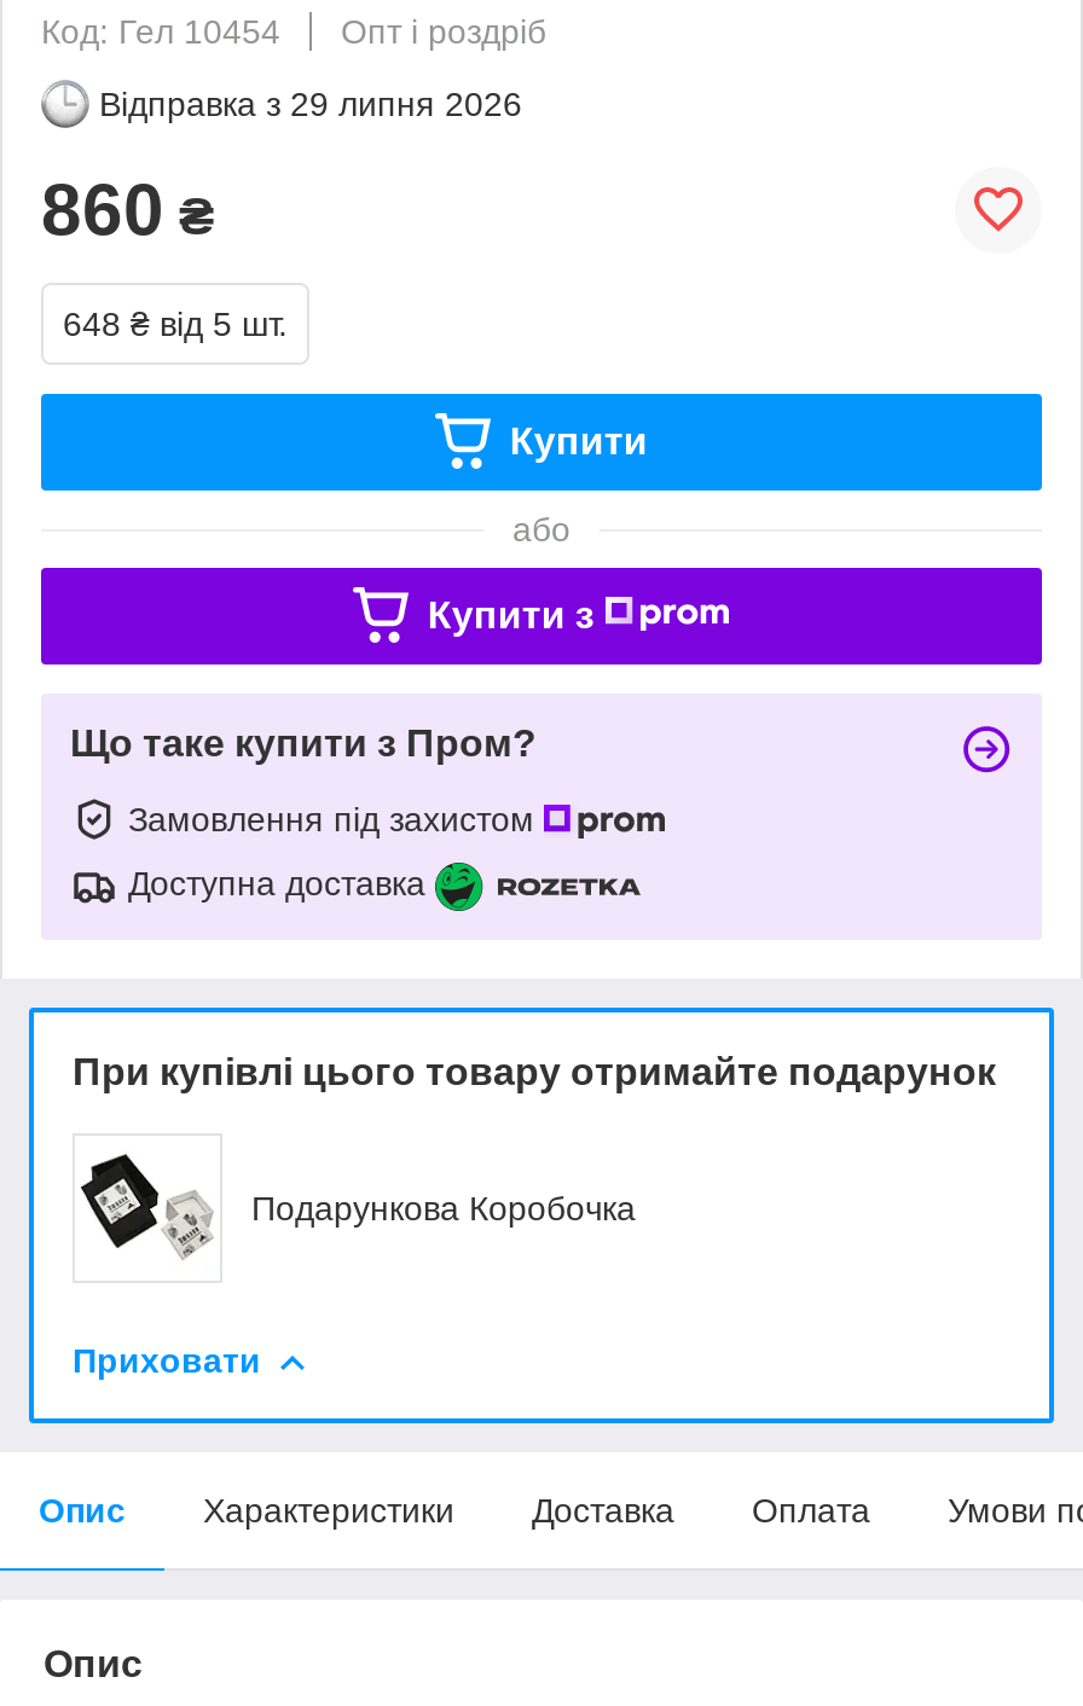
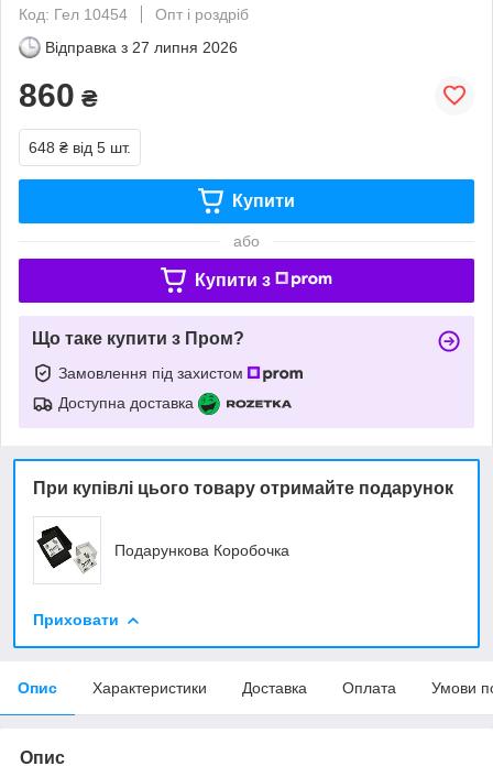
- Відправка з 29 липня 2026
+ Відправка з 27 липня 2026
